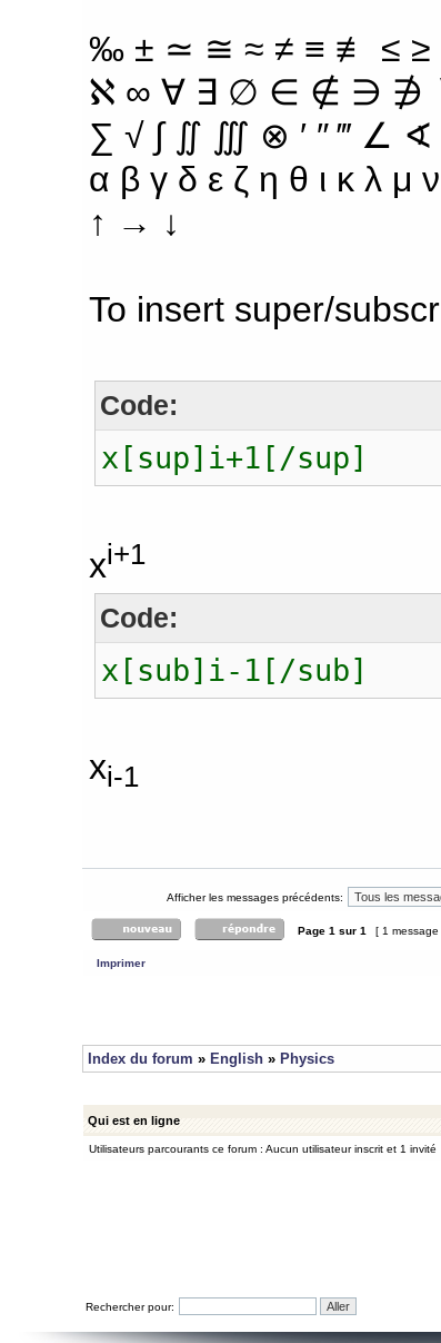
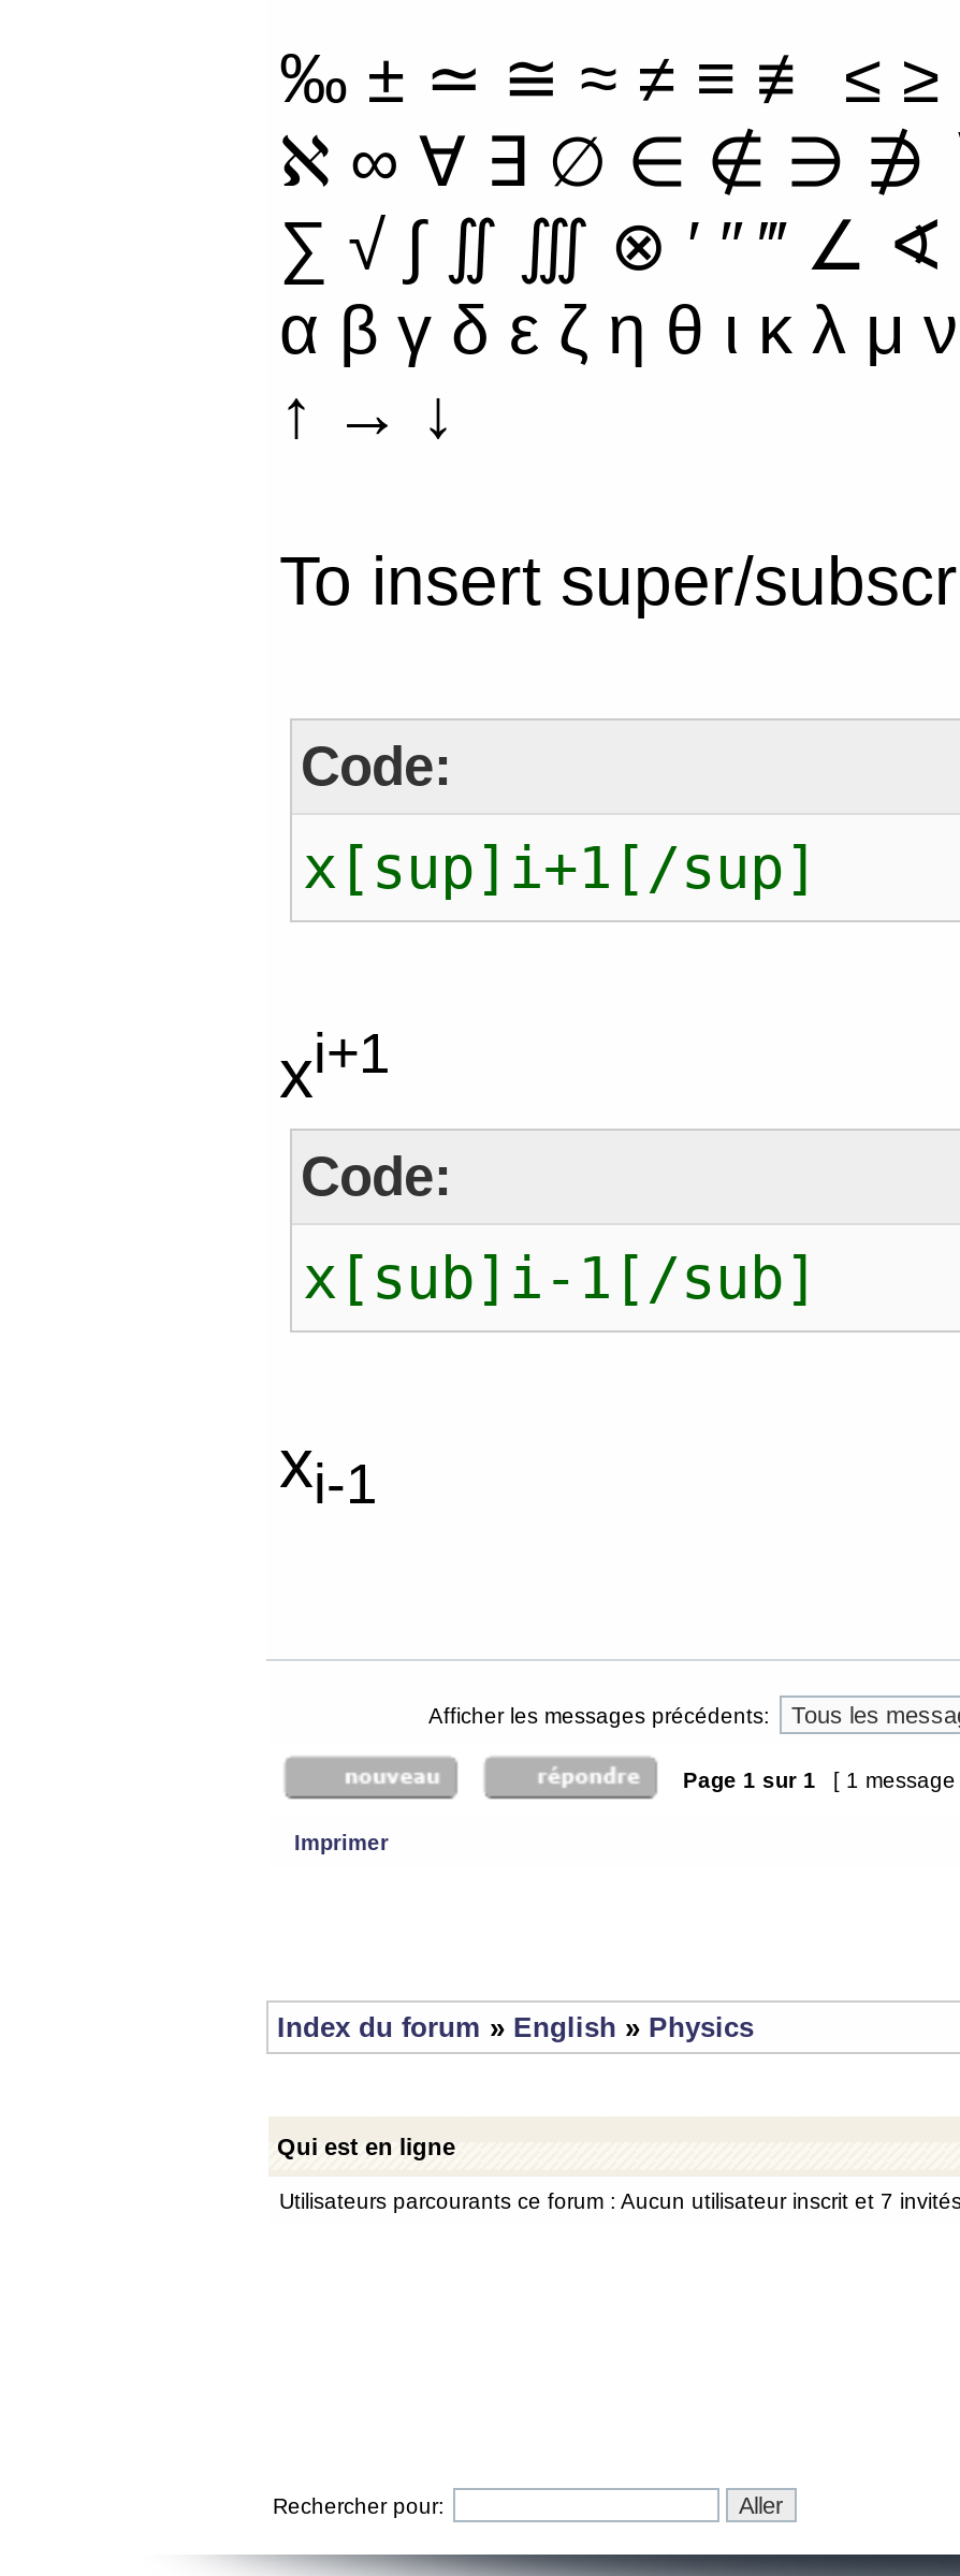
- Utilisateurs parcourants ce forum : Aucun utilisateur inscrit et 1 invité
+ Utilisateurs parcourants ce forum : Aucun utilisateur inscrit et 7 invités
